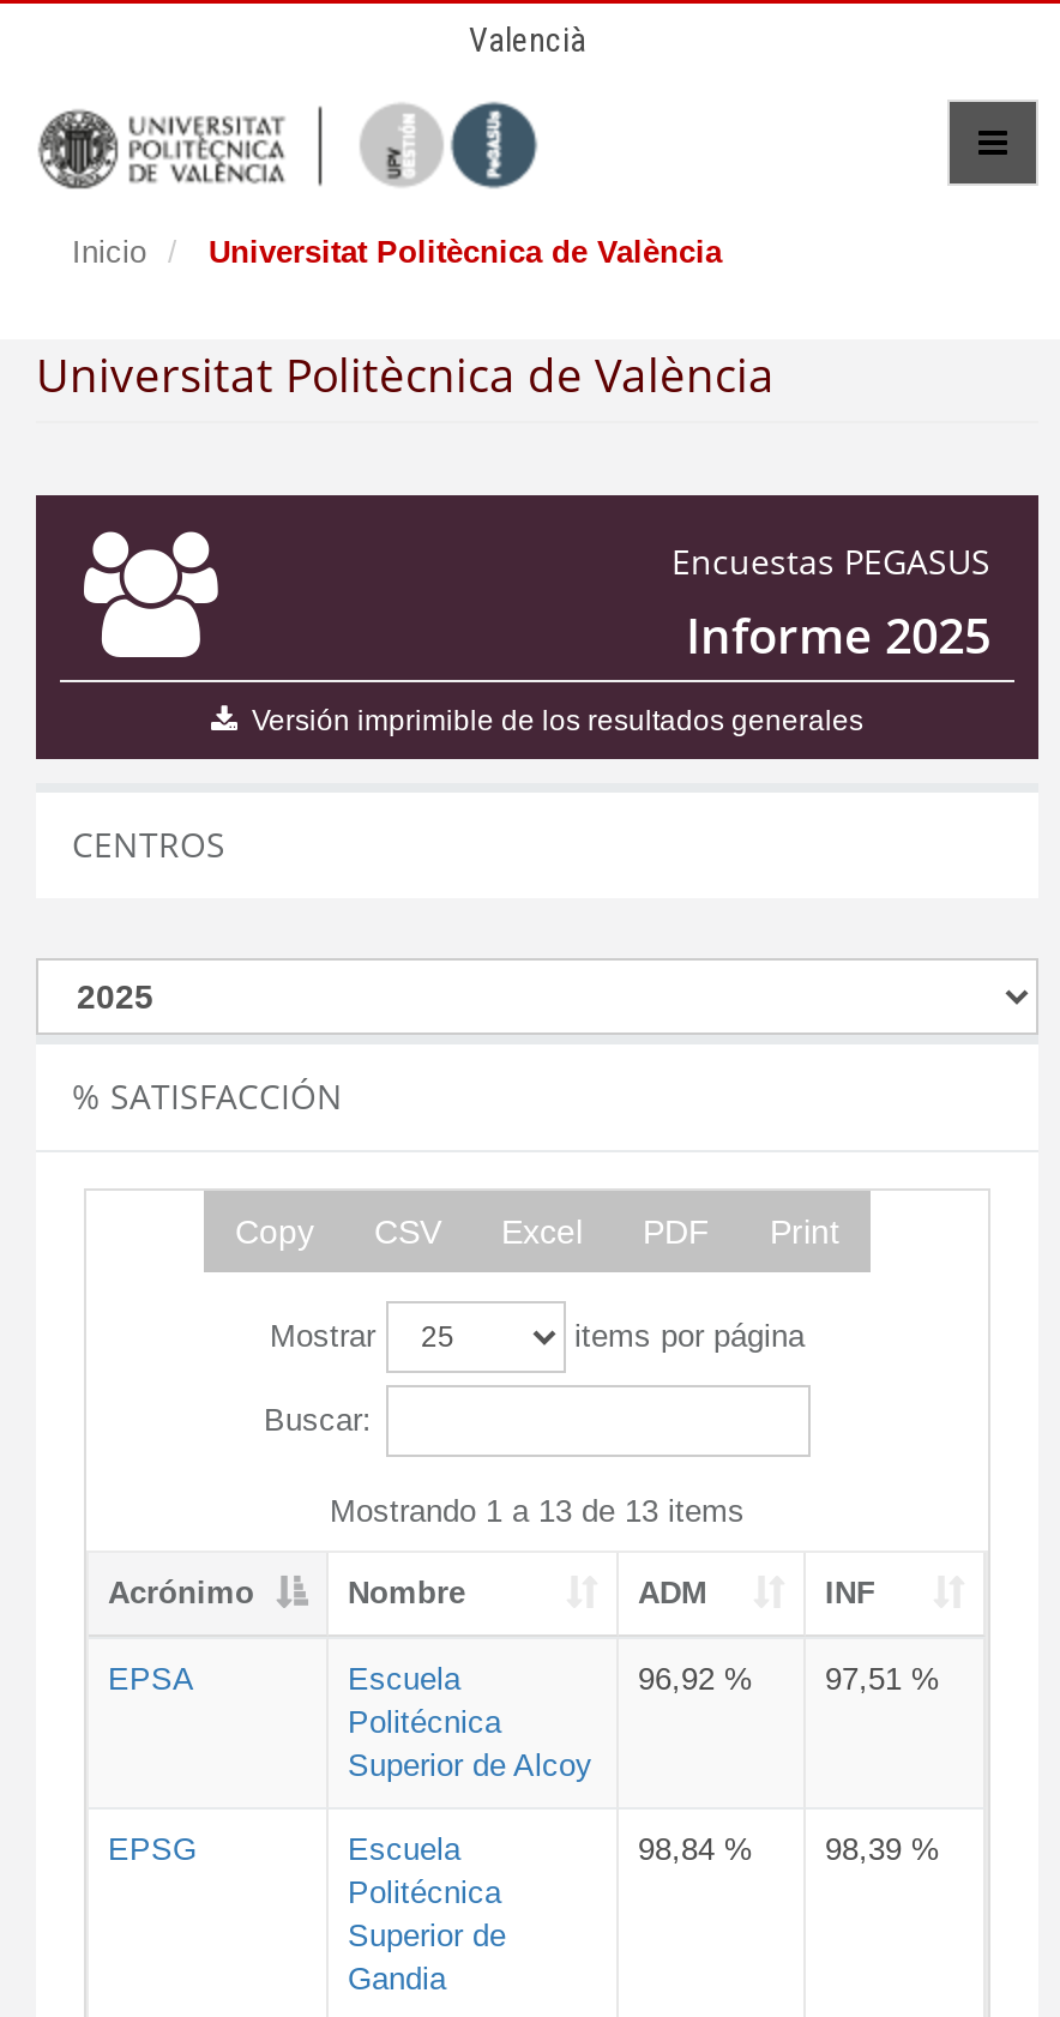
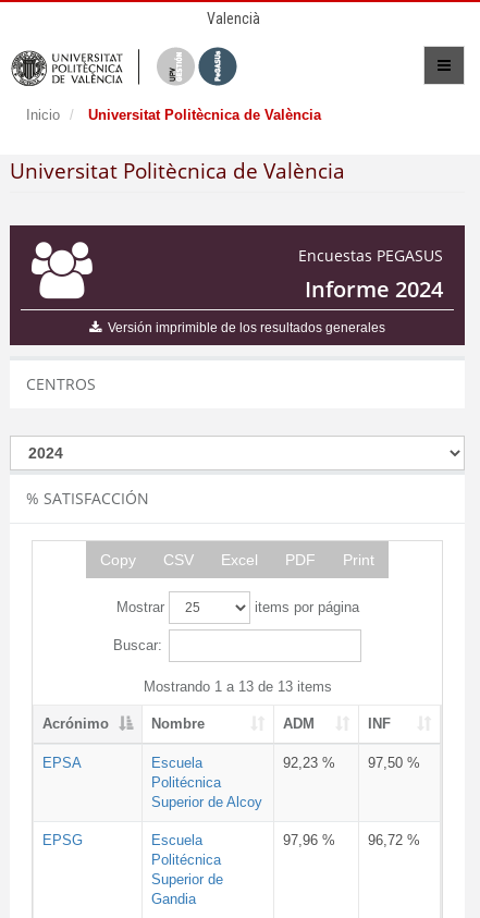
- Informe 2025
+ Informe 2024

- 96,92 %
+ 92,23 %

- 97,51 %
+ 97,50 %

- 98,84 %
+ 97,96 %

- 98,39 %
+ 96,72 %
